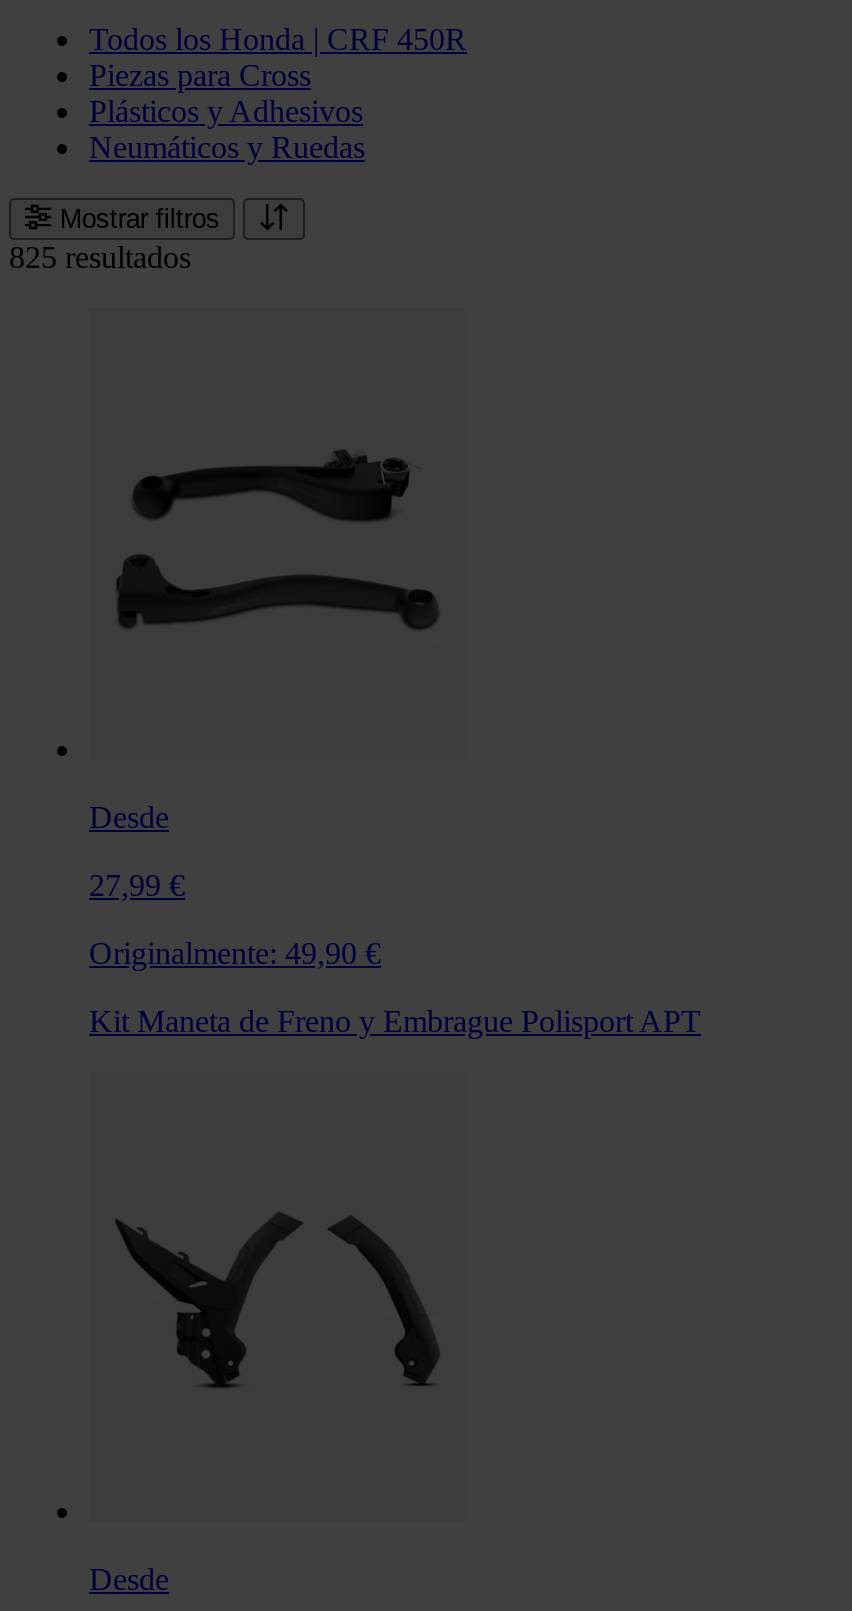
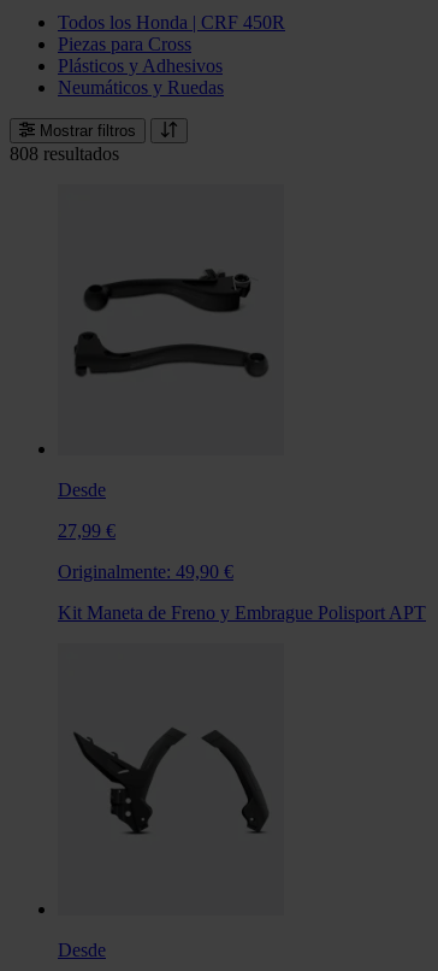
- 825 resultados
+ 808 resultados
